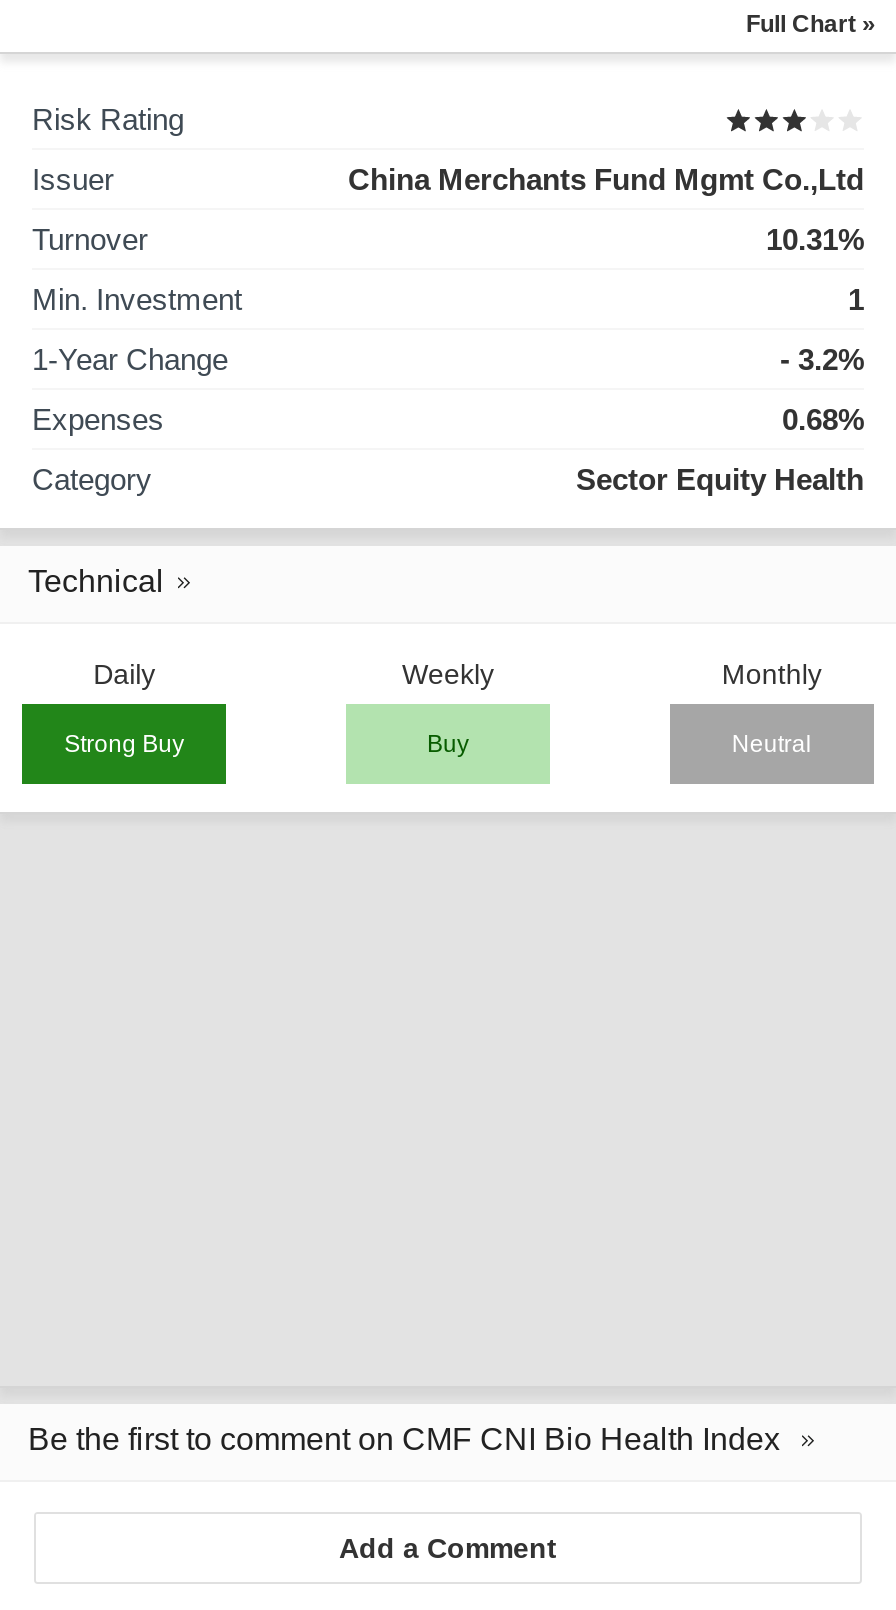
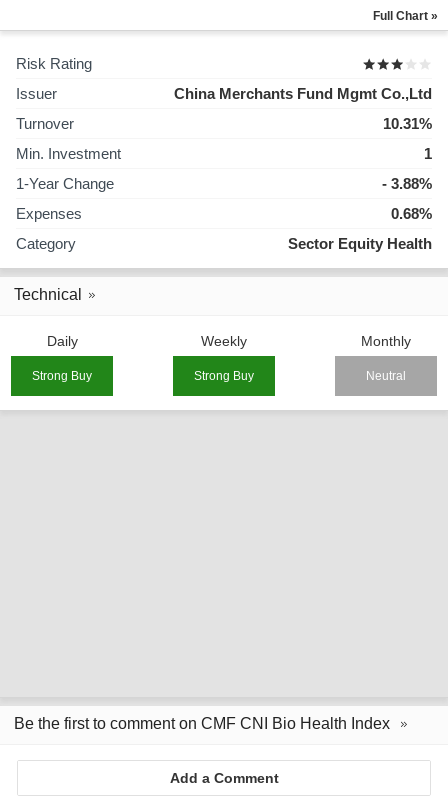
- - 3.2%
+ - 3.88%

- Buy
+ Strong Buy
